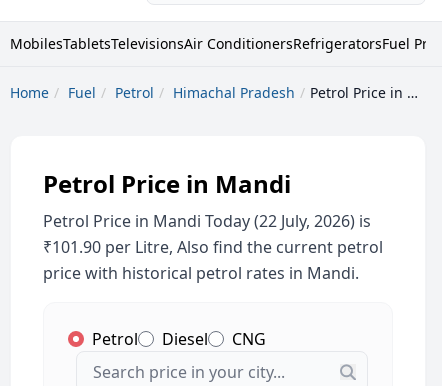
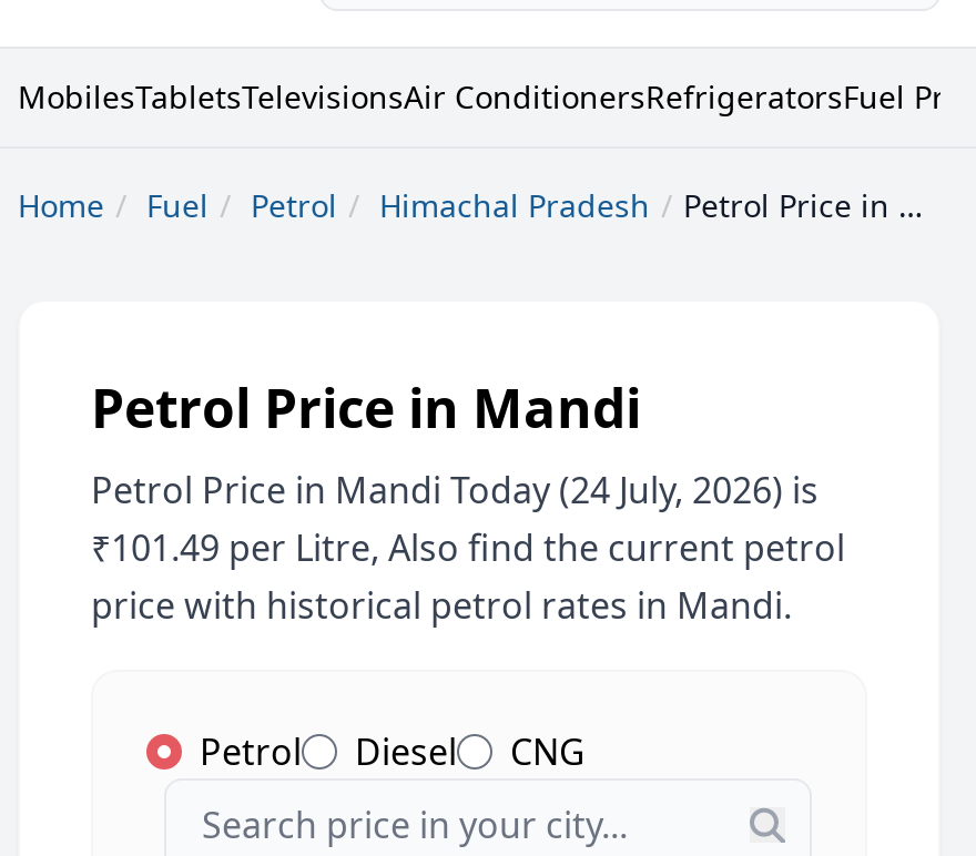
- Petrol Price in Mandi Today (22 July, 2026) is
+ Petrol Price in Mandi Today (24 July, 2026) is

- ₹101.90 per Litre, Also find the current petrol
+ ₹101.49 per Litre, Also find the current petrol
